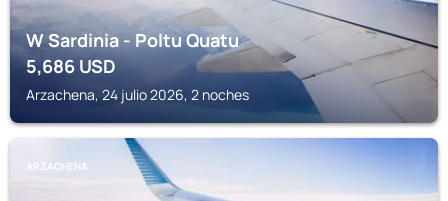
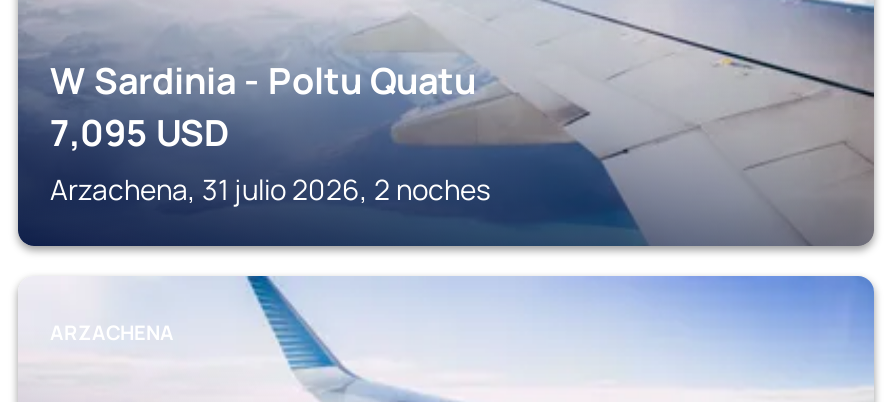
- 5,686 USD
+ 7,095 USD

- Arzachena, 24 julio 2026, 2 noches
+ Arzachena, 31 julio 2026, 2 noches
